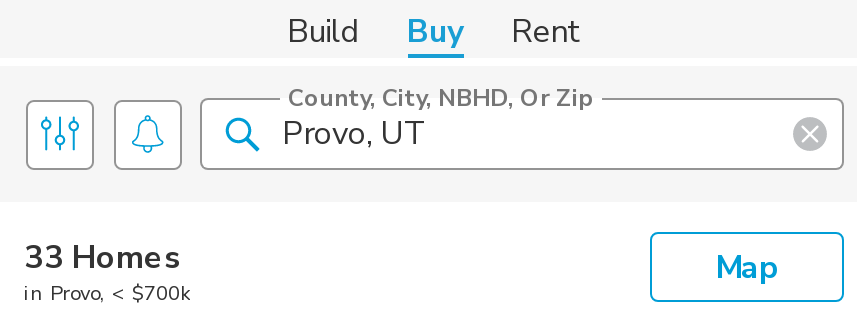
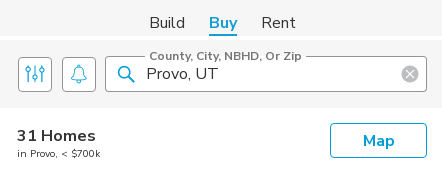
- 33 Homes
+ 31 Homes
